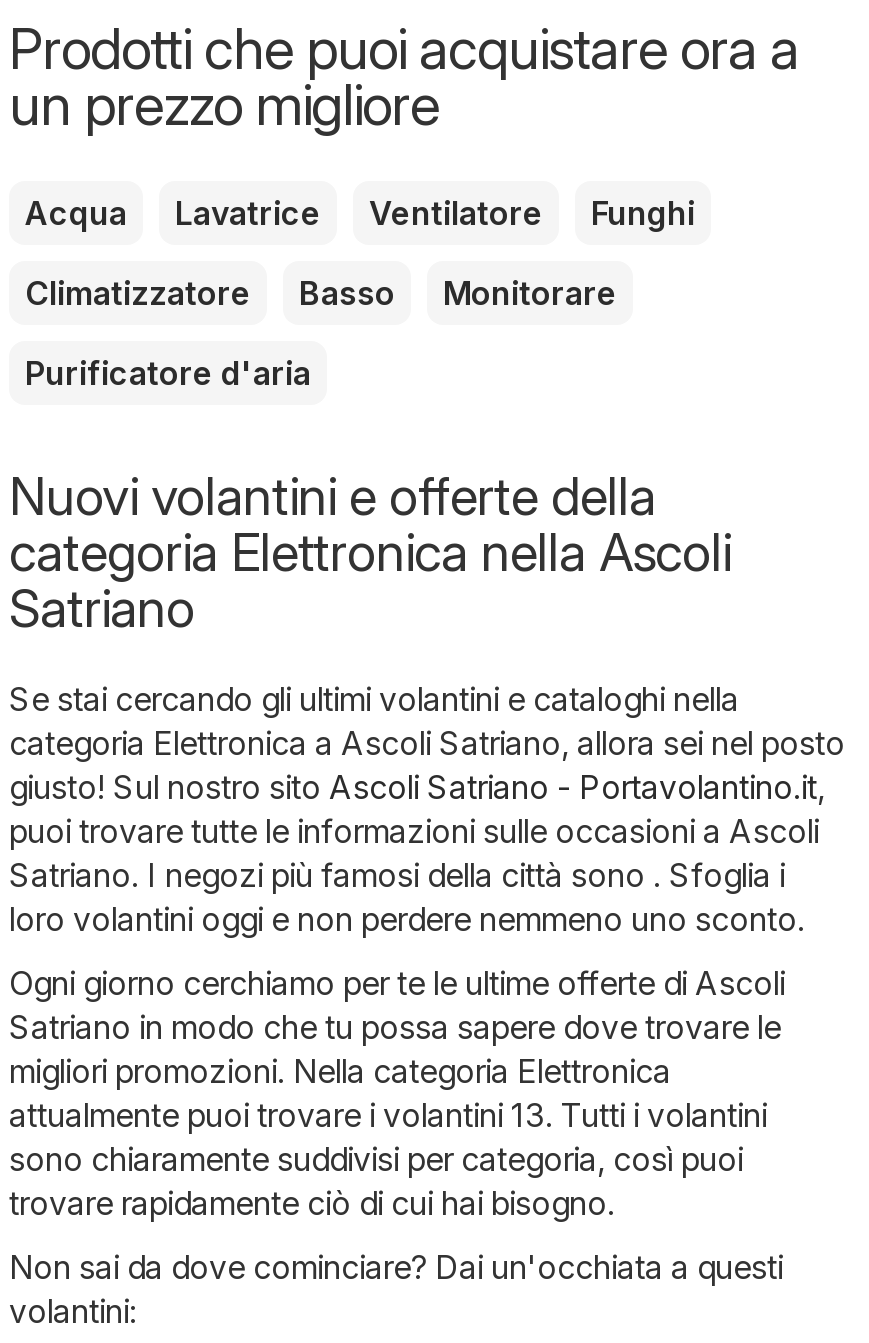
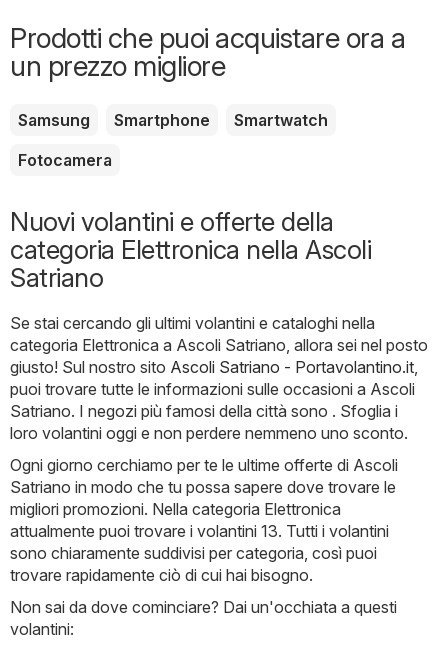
- Acqua
- Lavatrice
- Ventilatore
- Funghi
- Climatizzatore
- Basso
- Monitorare
- Purificatore d'aria
+ Samsung
+ Smartphone
+ Smartwatch
+ Fotocamera
